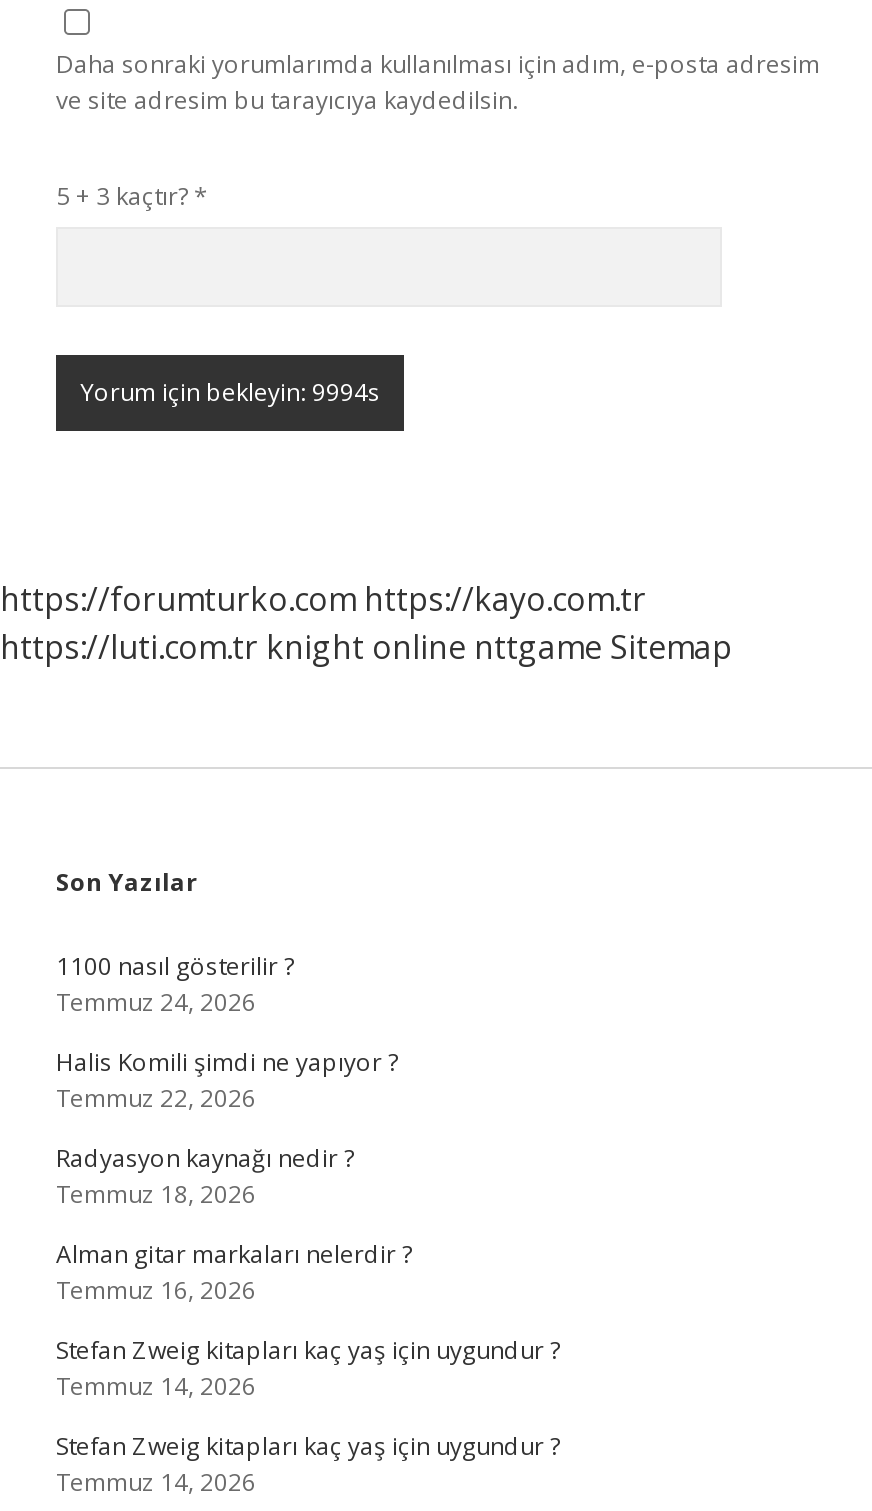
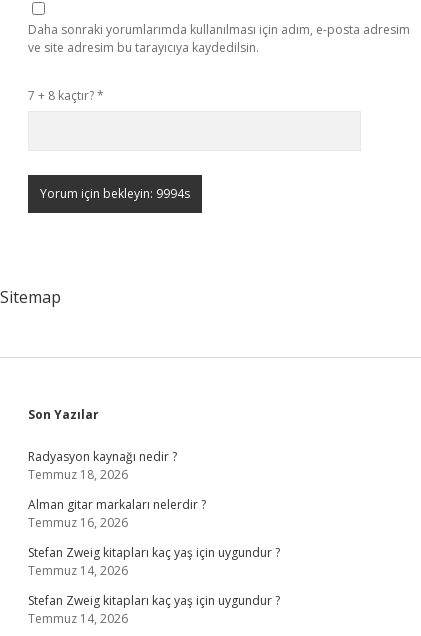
- 5 + 3 kaçtır? *
+ 7 + 8 kaçtır? *

- https://forumturko.com https://kayo.com.tr
- https://luti.com.tr knight online nttgame Sitemap
+ Sitemap

- 1100 nasıl gösterilir ?
- Temmuz 24, 2026
- Halis Komili şimdi ne yapıyor ?
- Temmuz 22, 2026
